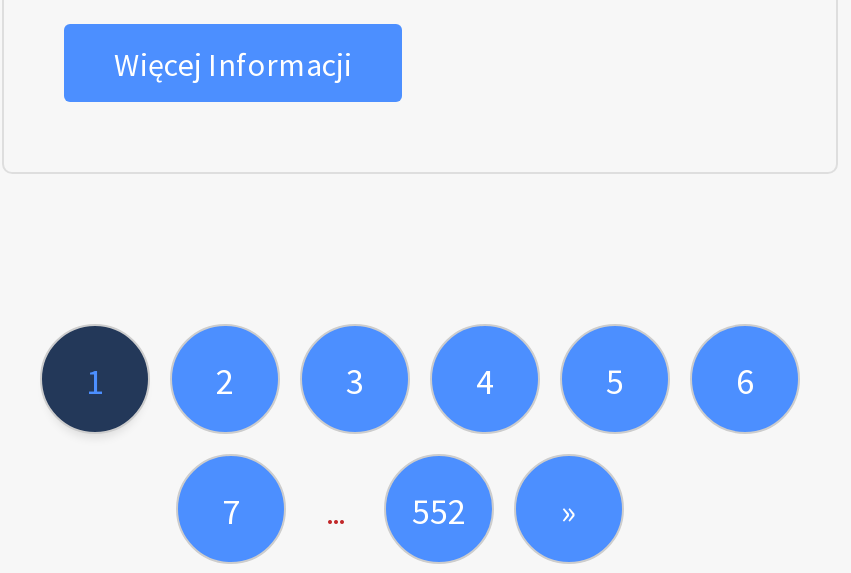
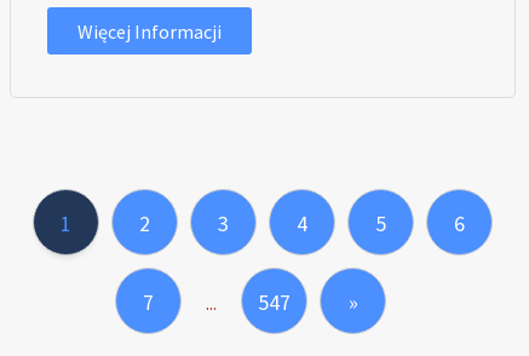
- 552
+ 547
